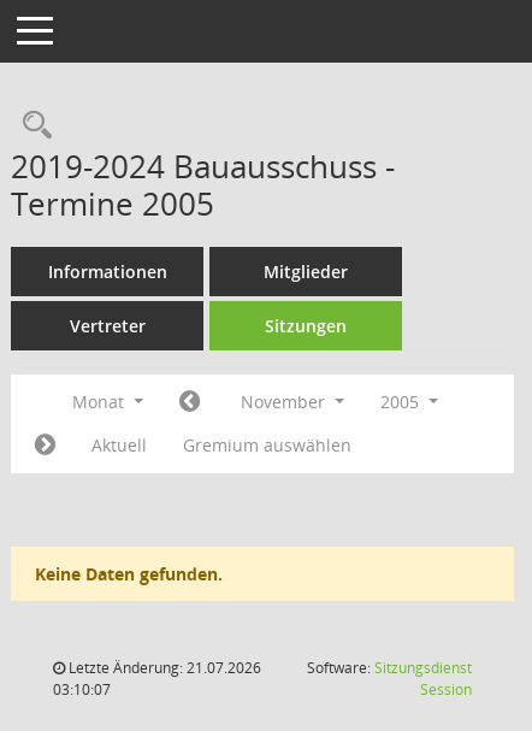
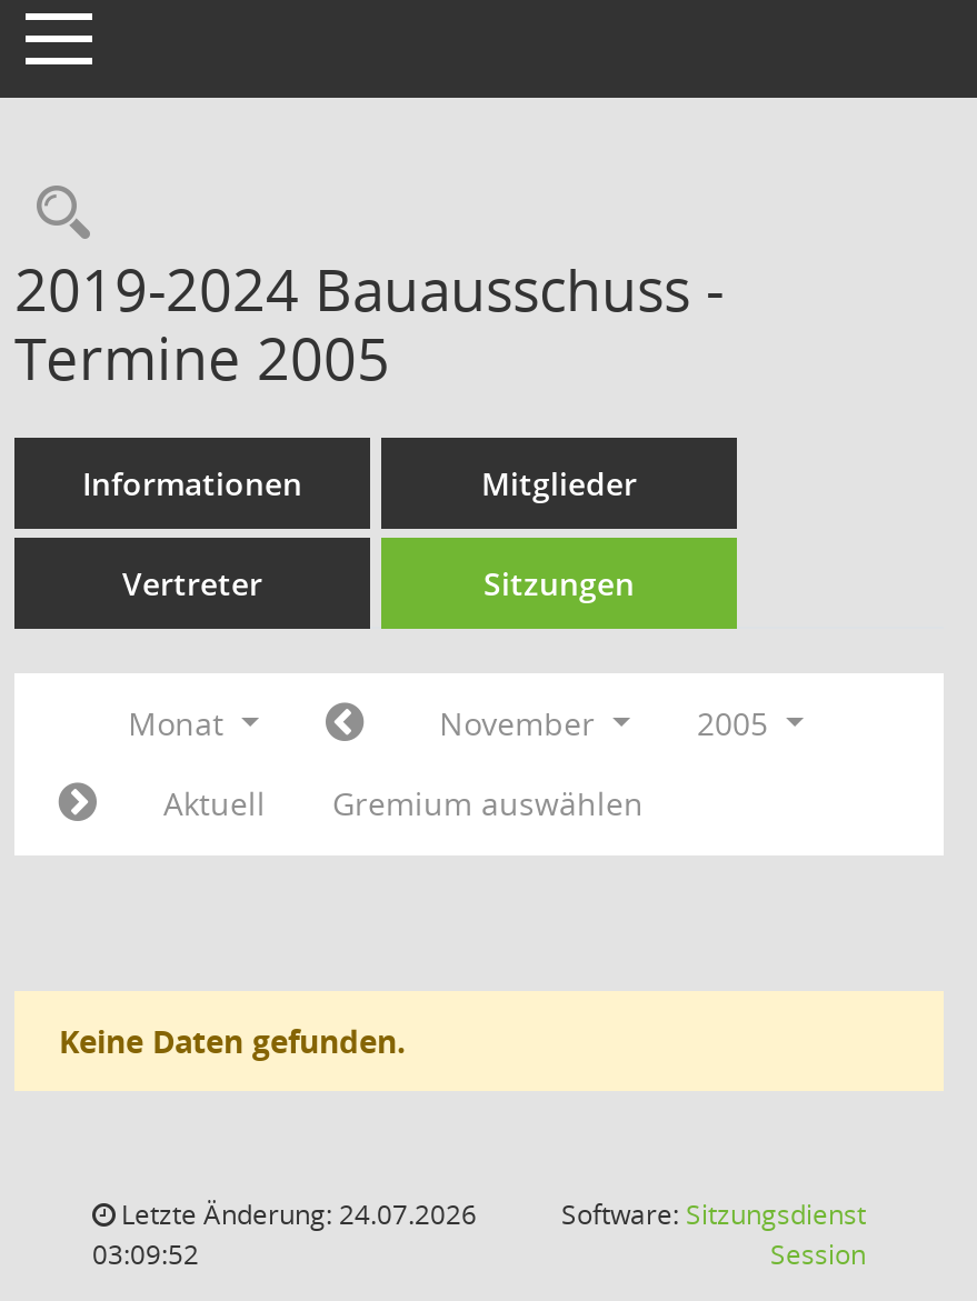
- Letzte Änderung: 21.07.2026
+ Letzte Änderung: 24.07.2026

- 03:10:07
+ 03:09:52
